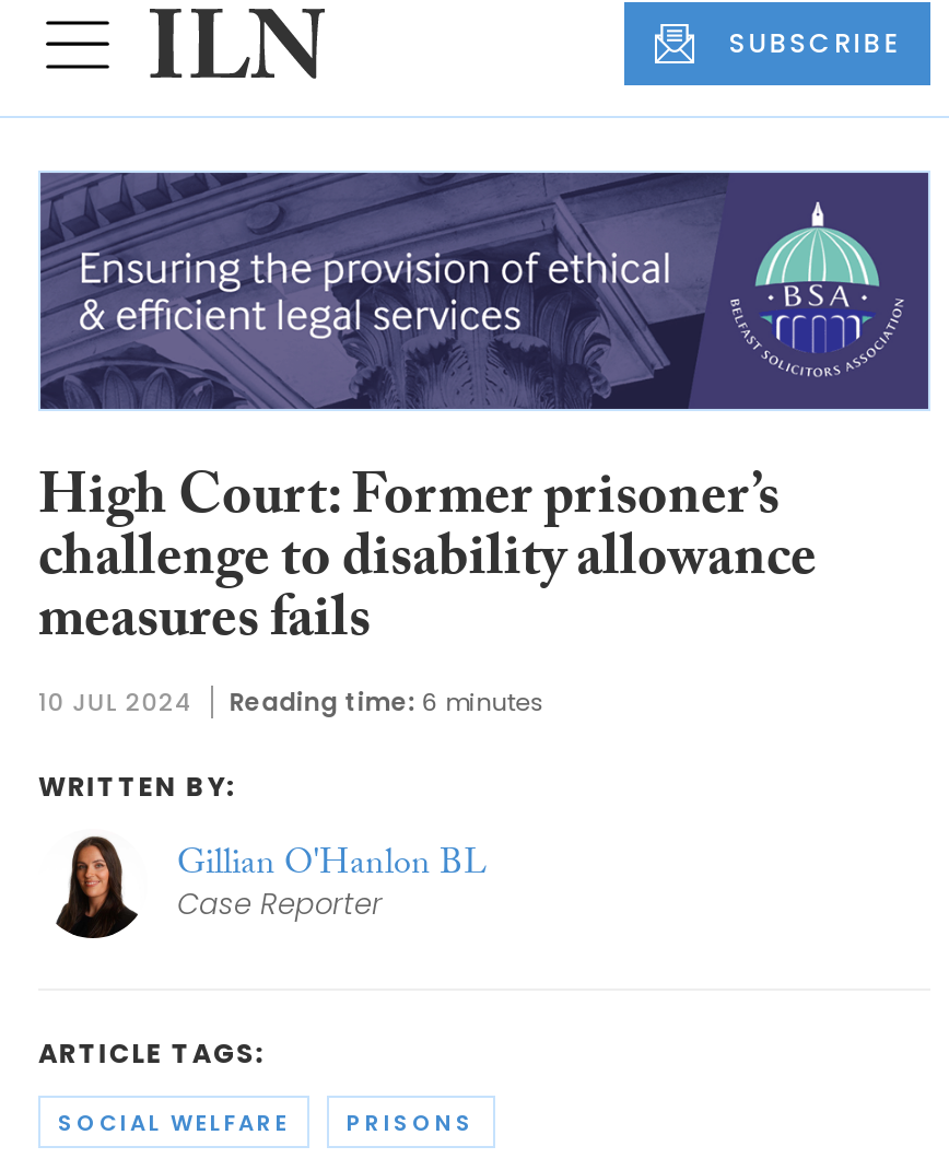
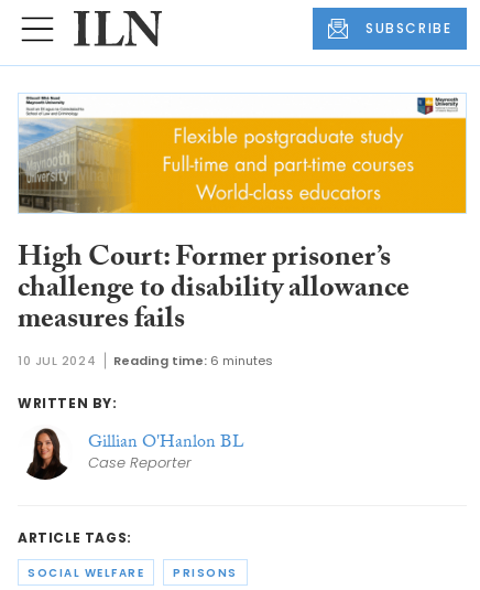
- [image]
+ [image]
